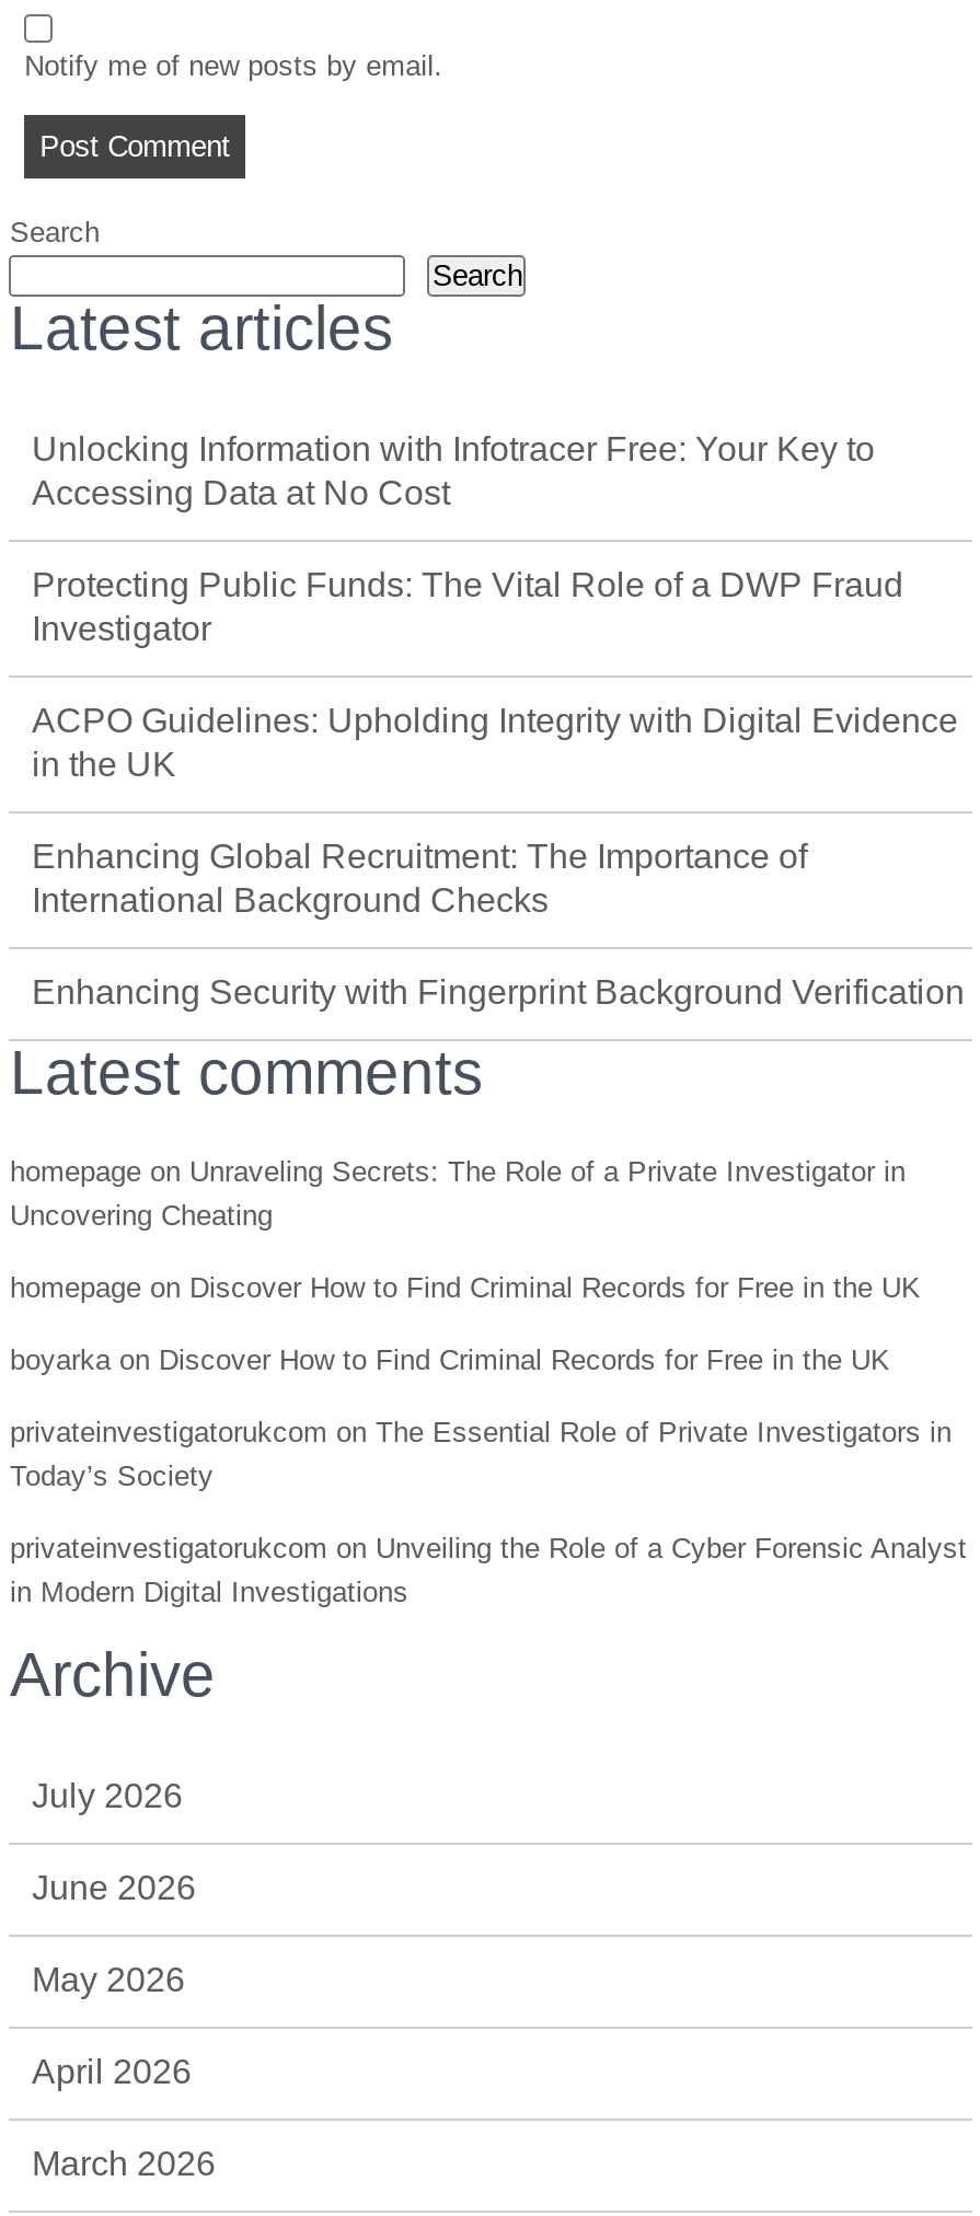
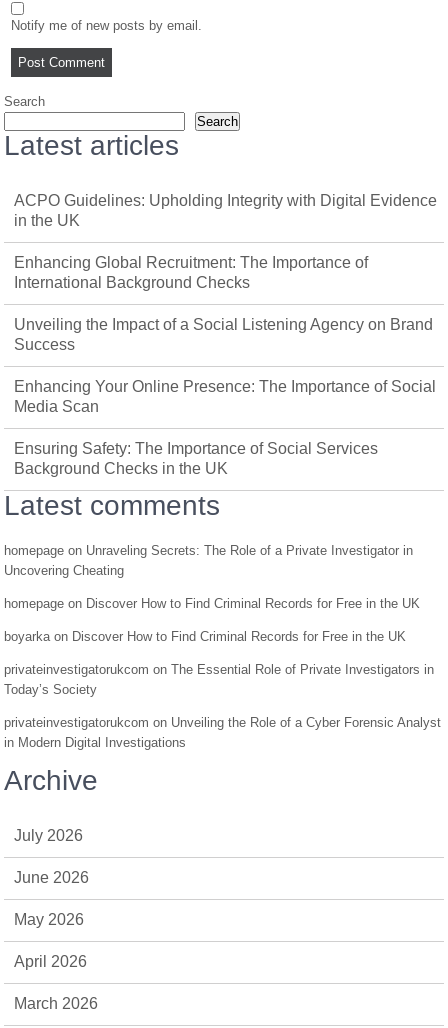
- Unlocking Information with Infotracer Free: Your Key to
- Accessing Data at No Cost
- Protecting Public Funds: The Vital Role of a DWP Fraud
- Investigator

moved up: ACPO Guidelines: Upholding Integrity with Digital Evidence | in the UK | Enhancing Global Recruitment: The Importance of | International Background Checks

- Enhancing Security with Fingerprint Background Verification
+ Unveiling the Impact of a Social Listening Agency on Brand
+ Success
+ Enhancing Your Online Presence: The Importance of Social
+ Media Scan
+ Ensuring Safety: The Importance of Social Services
+ Background Checks in the UK
